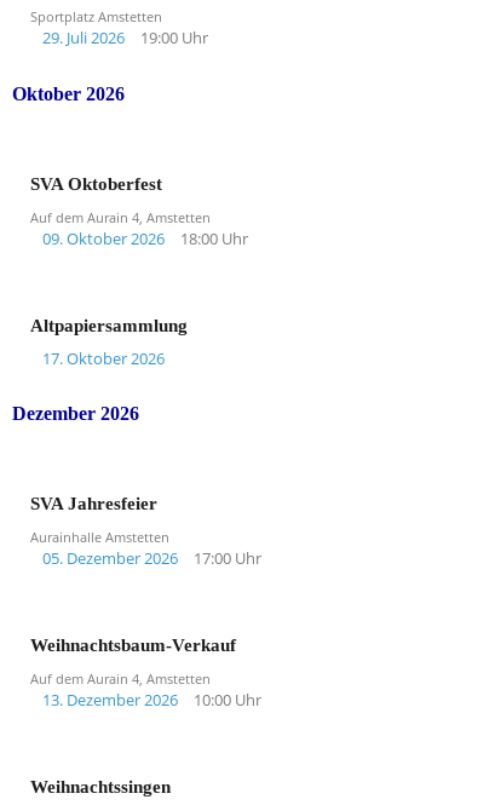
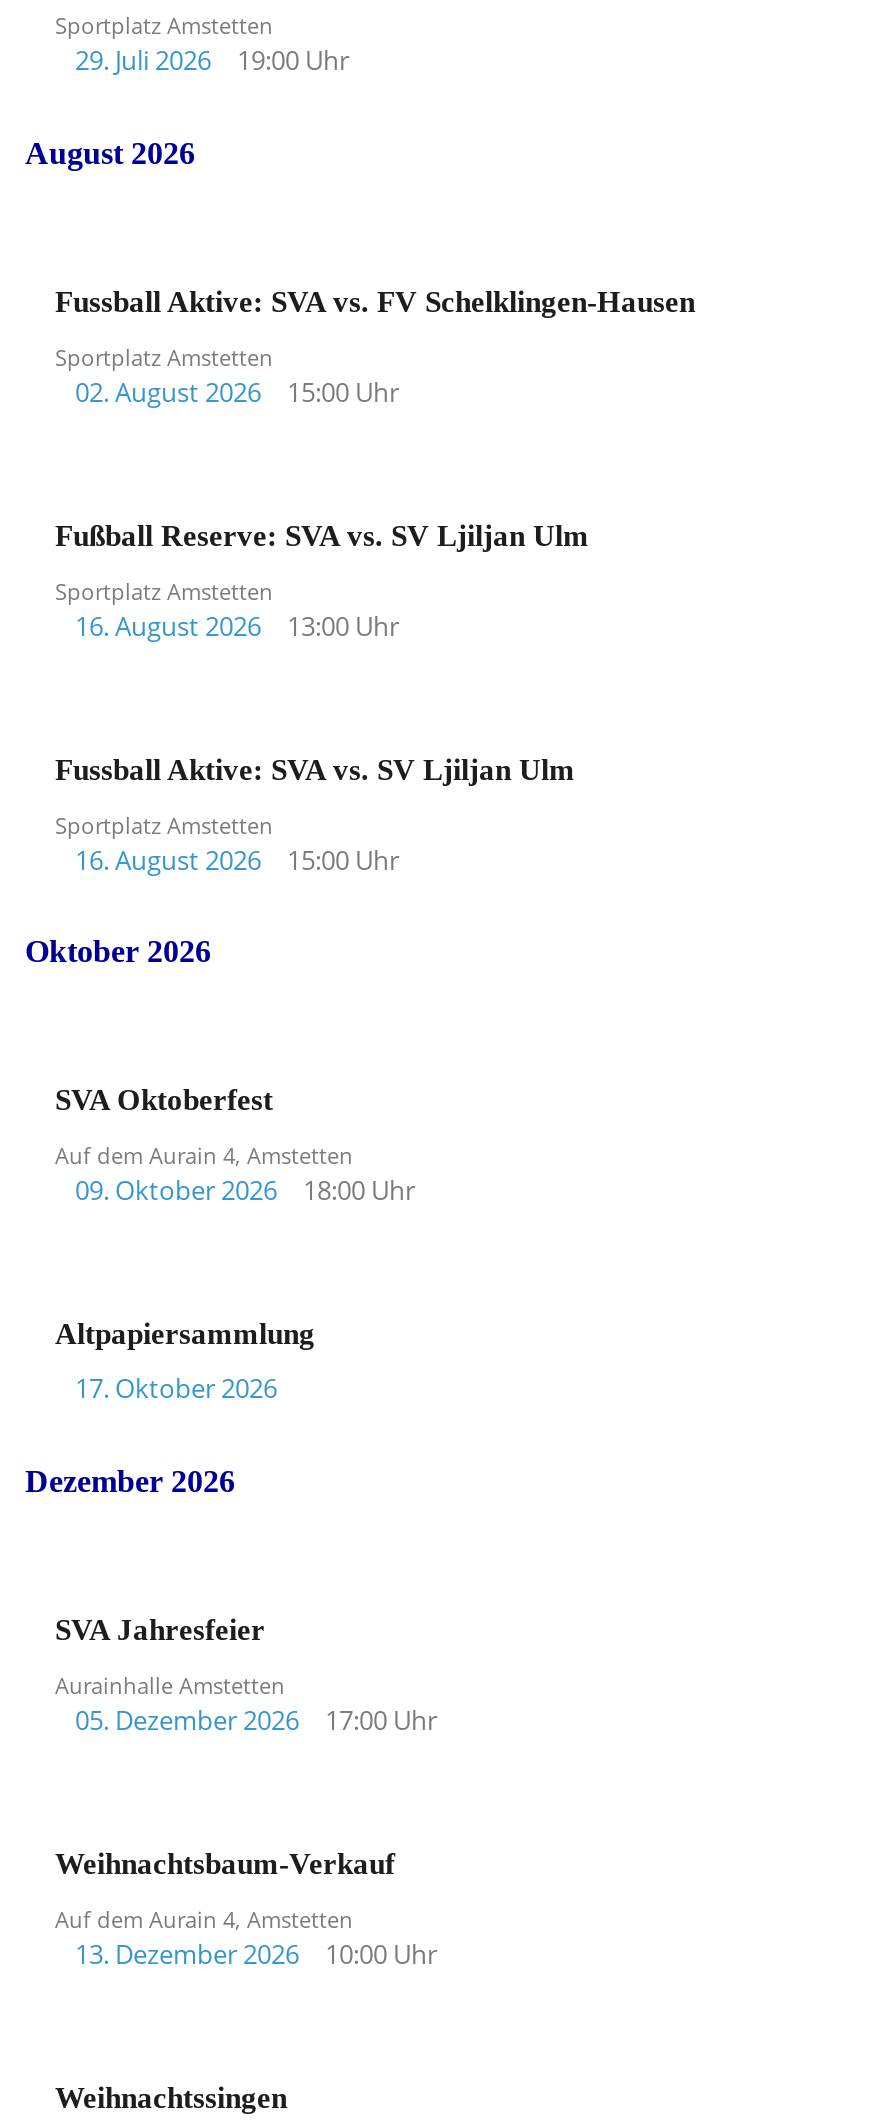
+ August 2026

+ Fussball Aktive: SVA vs. FV Schelklingen-Hausen
+ Sportplatz Amstetten
+ 02. August 2026
+ 15:00 Uhr

+ Fußball Reserve: SVA vs. SV Ljiljan Ulm
+ Sportplatz Amstetten
+ 16. August 2026
+ 13:00 Uhr

+ Fussball Aktive: SVA vs. SV Ljiljan Ulm
+ Sportplatz Amstetten
+ 16. August 2026
+ 15:00 Uhr
